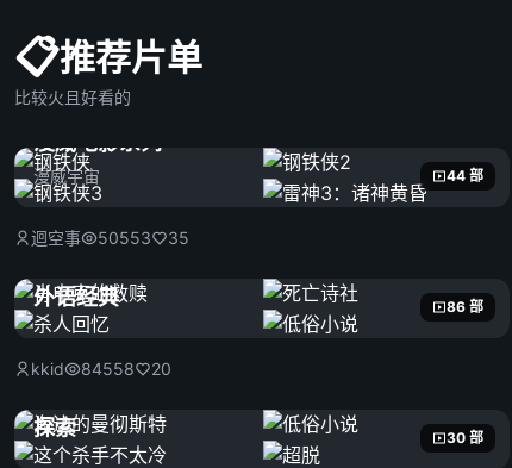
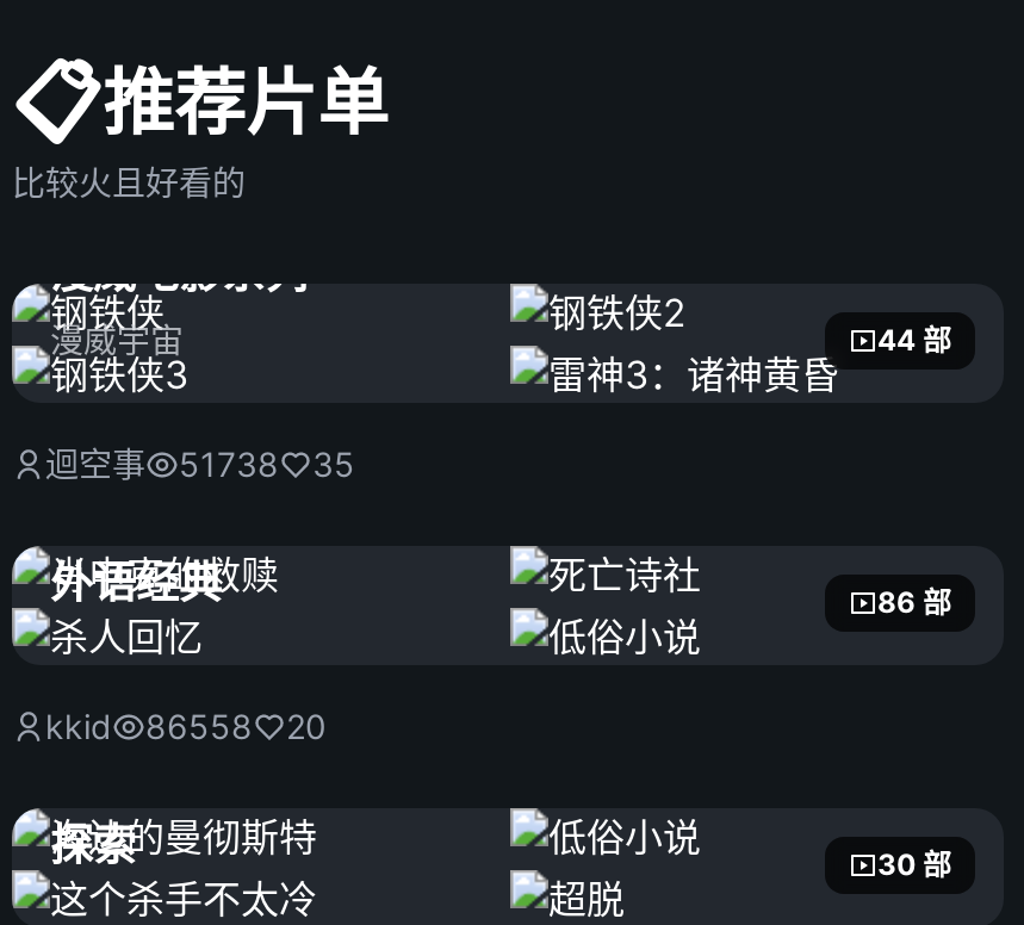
- 迴空事 50553 35
+ 迴空事 51738 35

- kkid 84558 20
+ kkid 86558 20
